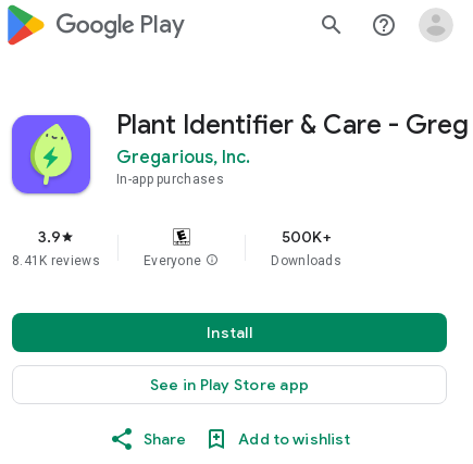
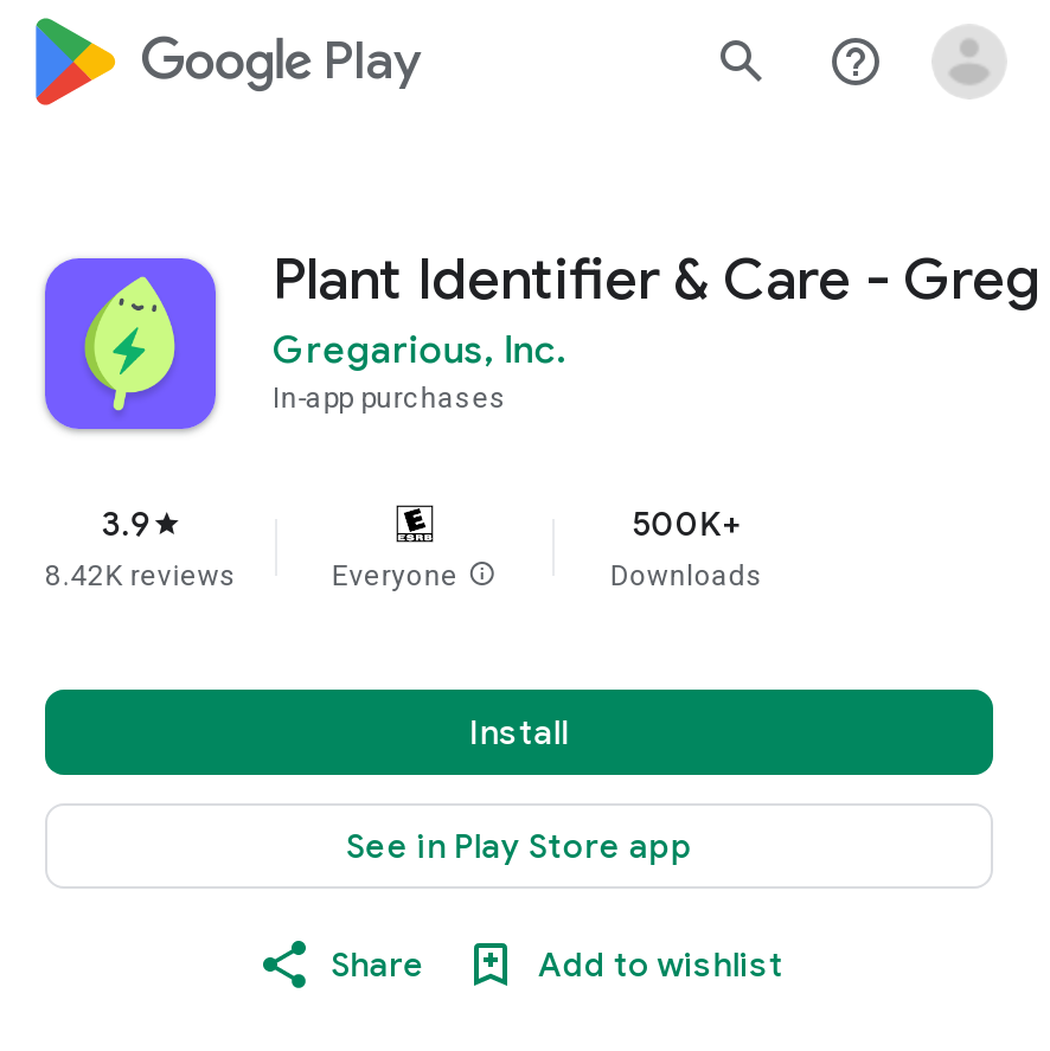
- 8.41K reviews
+ 8.42K reviews
